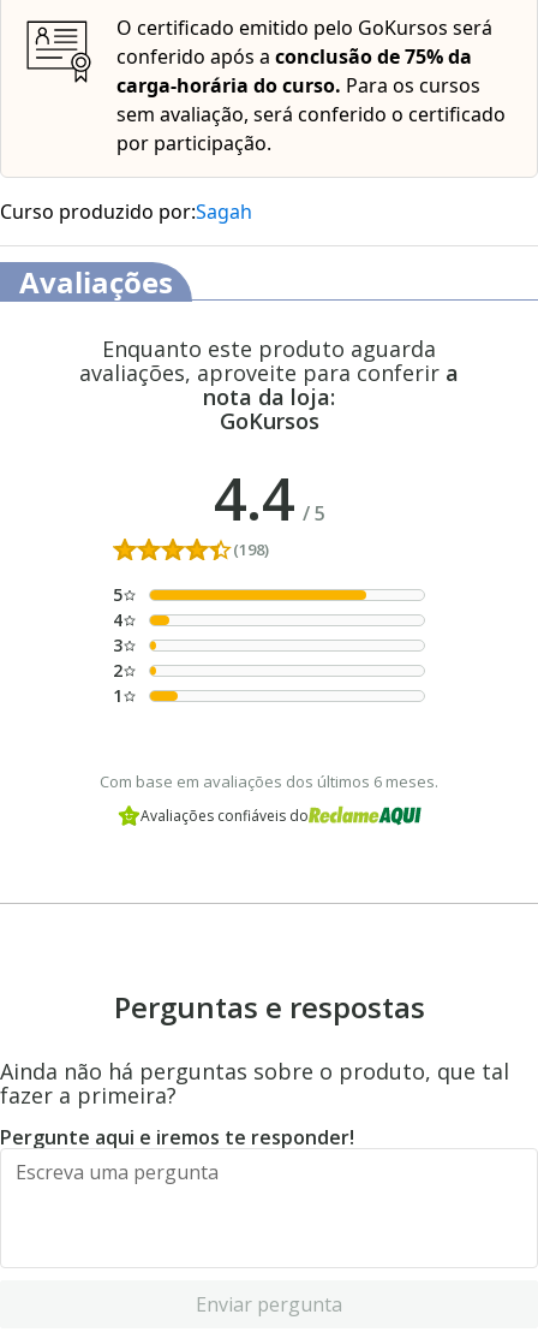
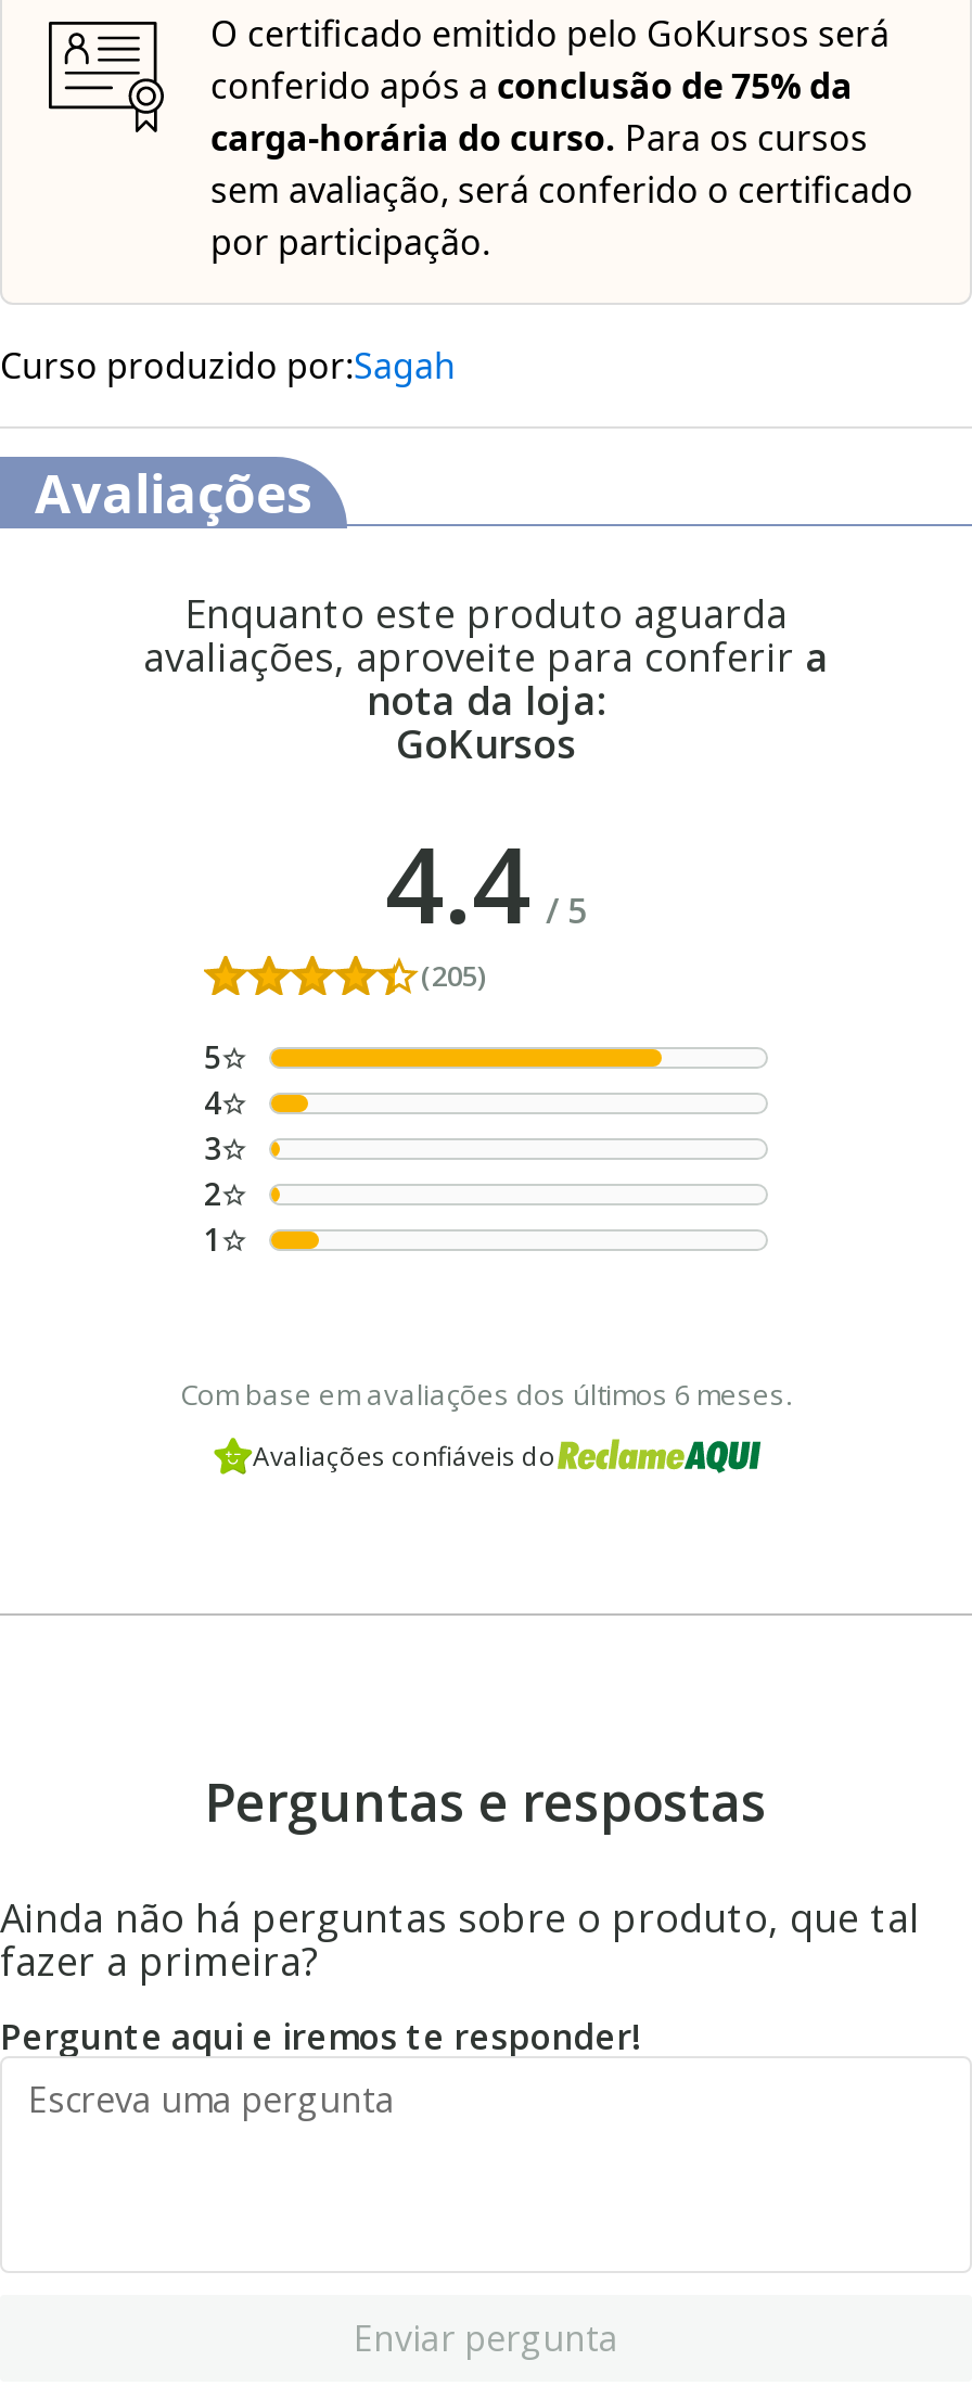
- (198)
+ (205)
